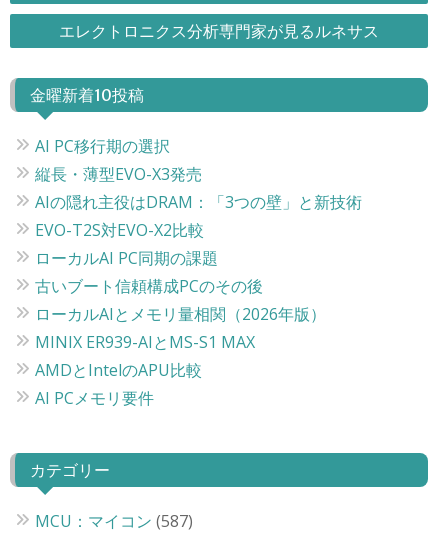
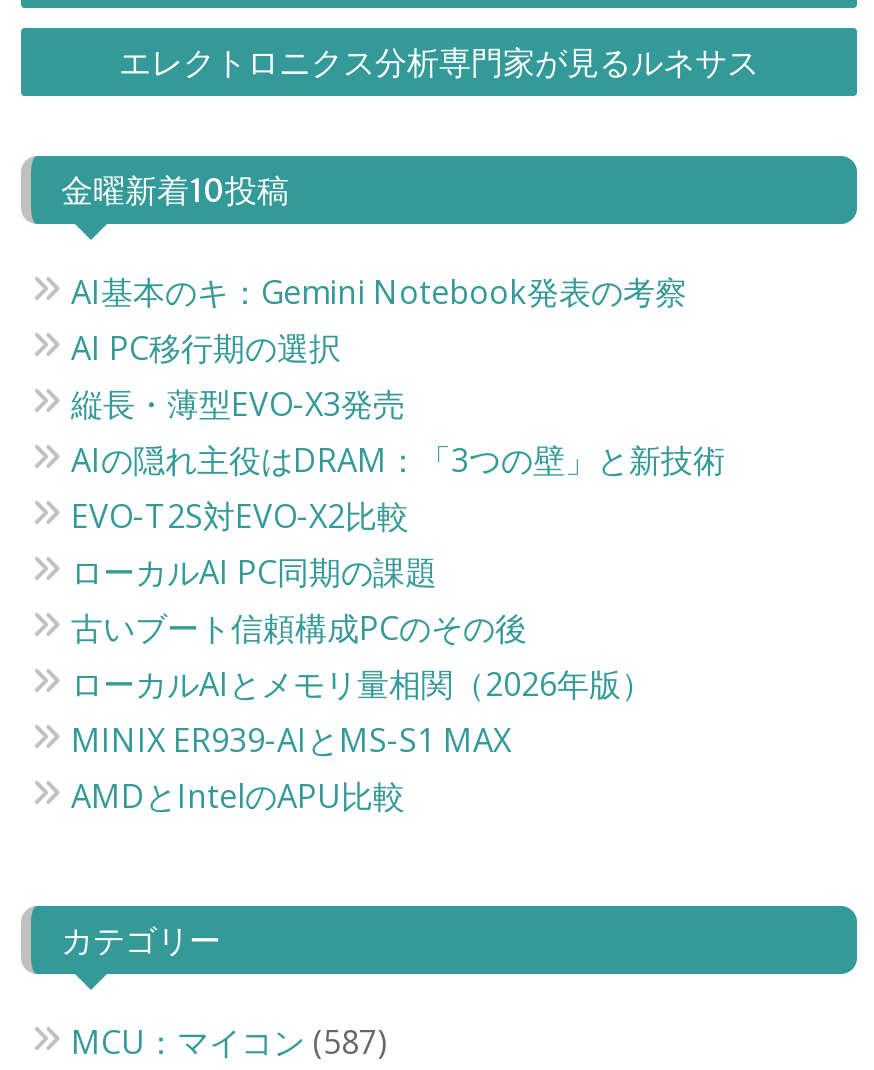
moved down: AI PC移行期の選択 | 縦長・薄型EVO-X3発売 | AIの隠れ主役はDRAM：「3つの壁」と新技術 | ... | MINIX ER939-AIとMS-S1 MAX | AMDとIntelのAPU比較

+ AI基本のキ：Gemini Notebook発表の考察

- AI PCメモリ要件
